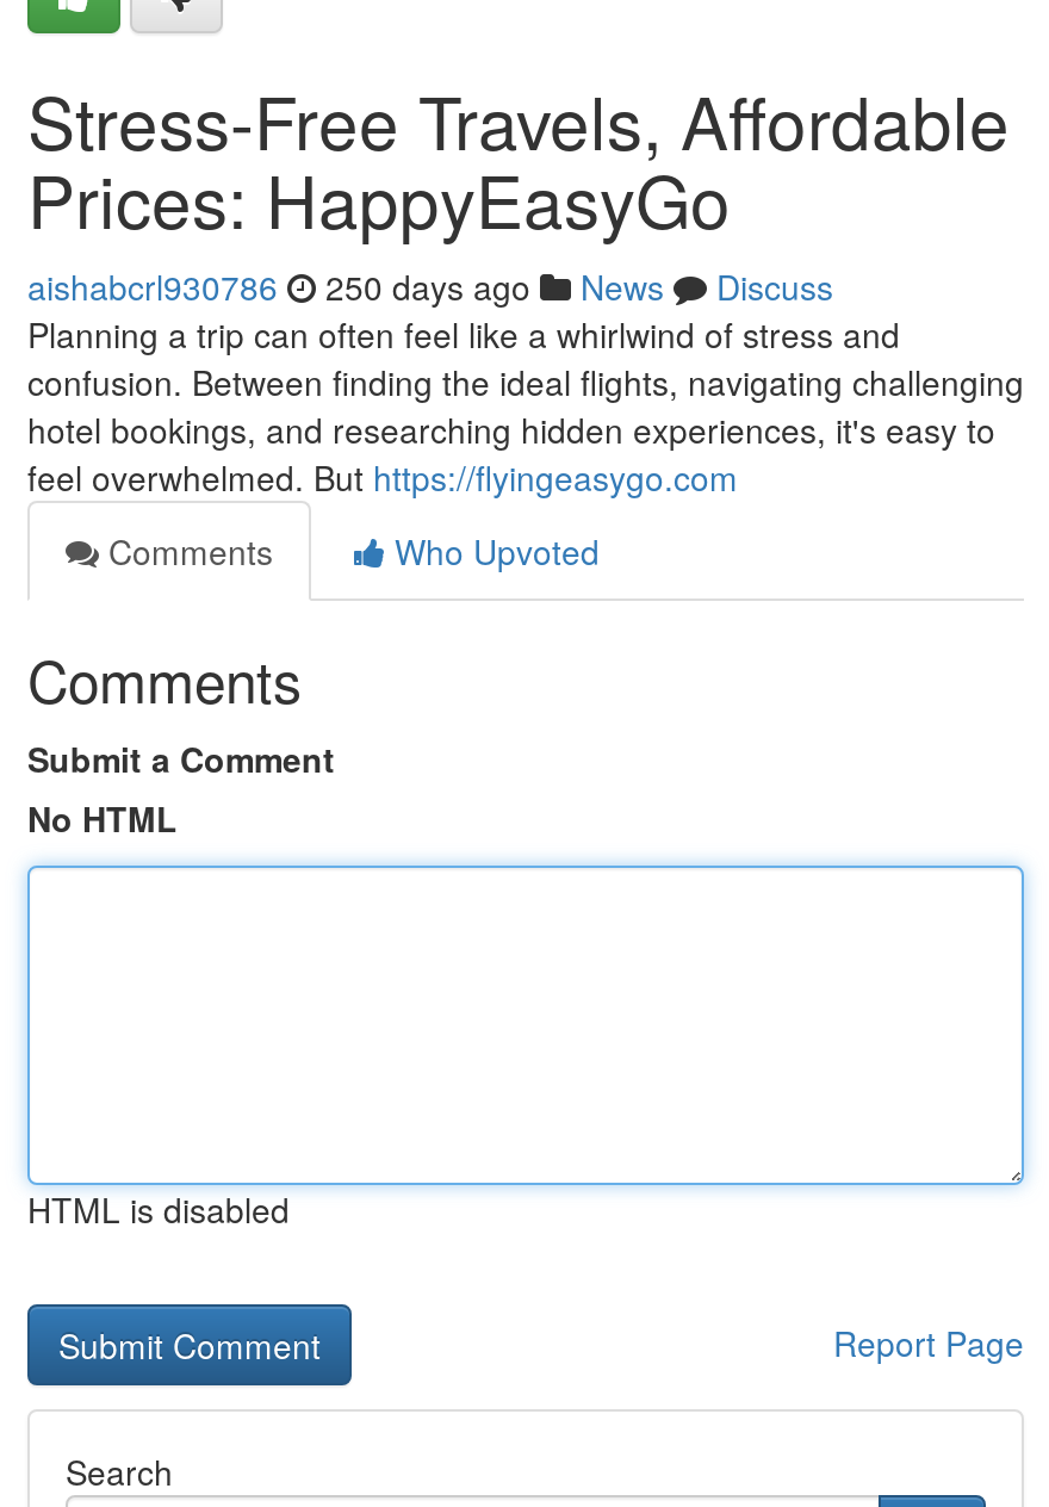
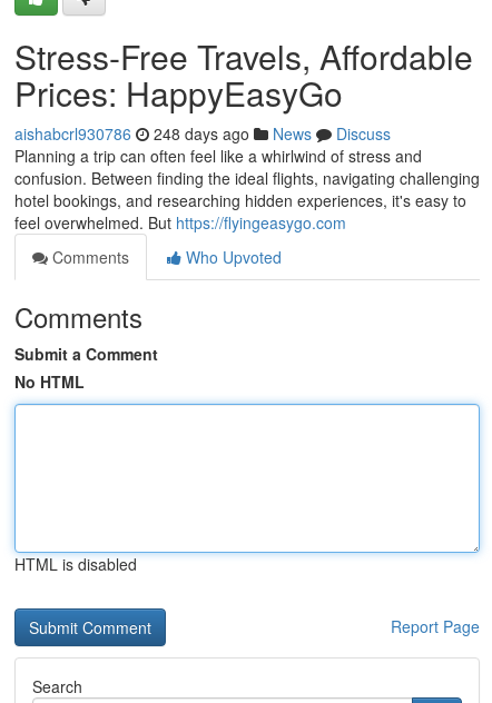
- aishabcrl930786 250 days ago News Discuss
+ aishabcrl930786 248 days ago News Discuss
